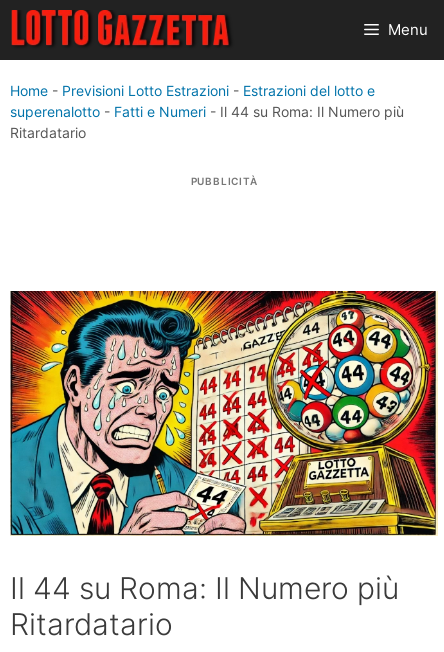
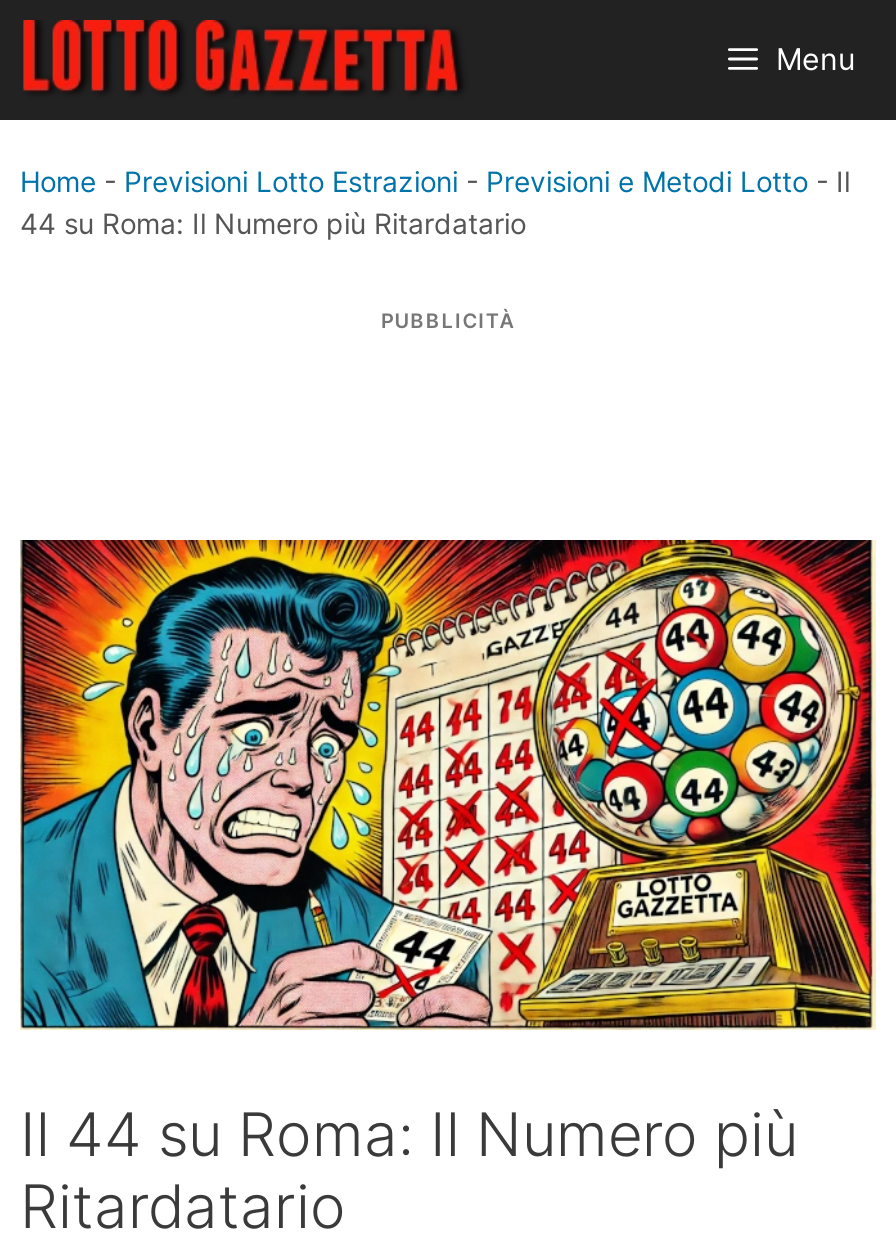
- Home - Previsioni Lotto Estrazioni - Estrazioni del lotto e
- superenalotto - Fatti e Numeri - Il 44 su Roma: Il Numero più
- Ritardatario
+ Home - Previsioni Lotto Estrazioni - Previsioni e Metodi Lotto - Il
+ 44 su Roma: Il Numero più Ritardatario
